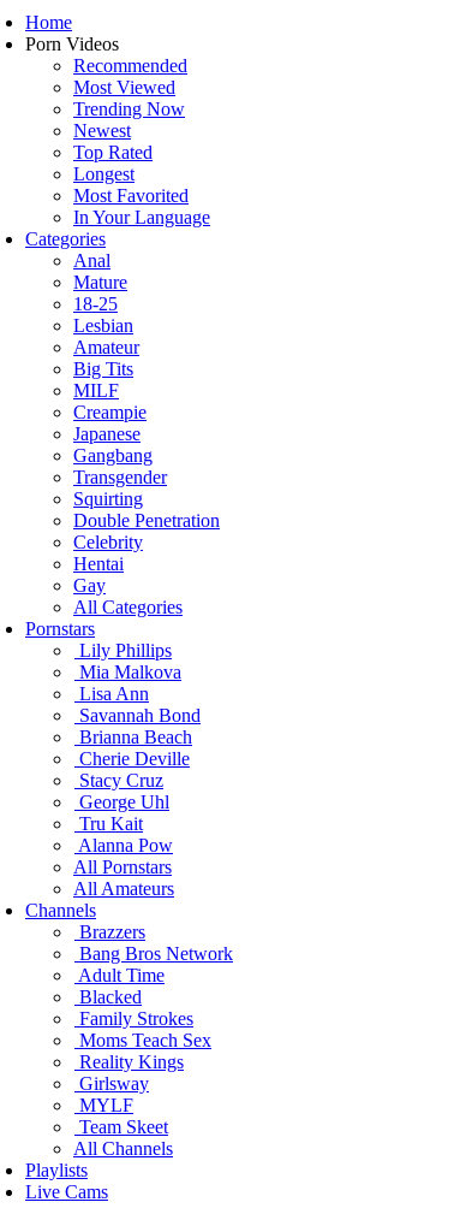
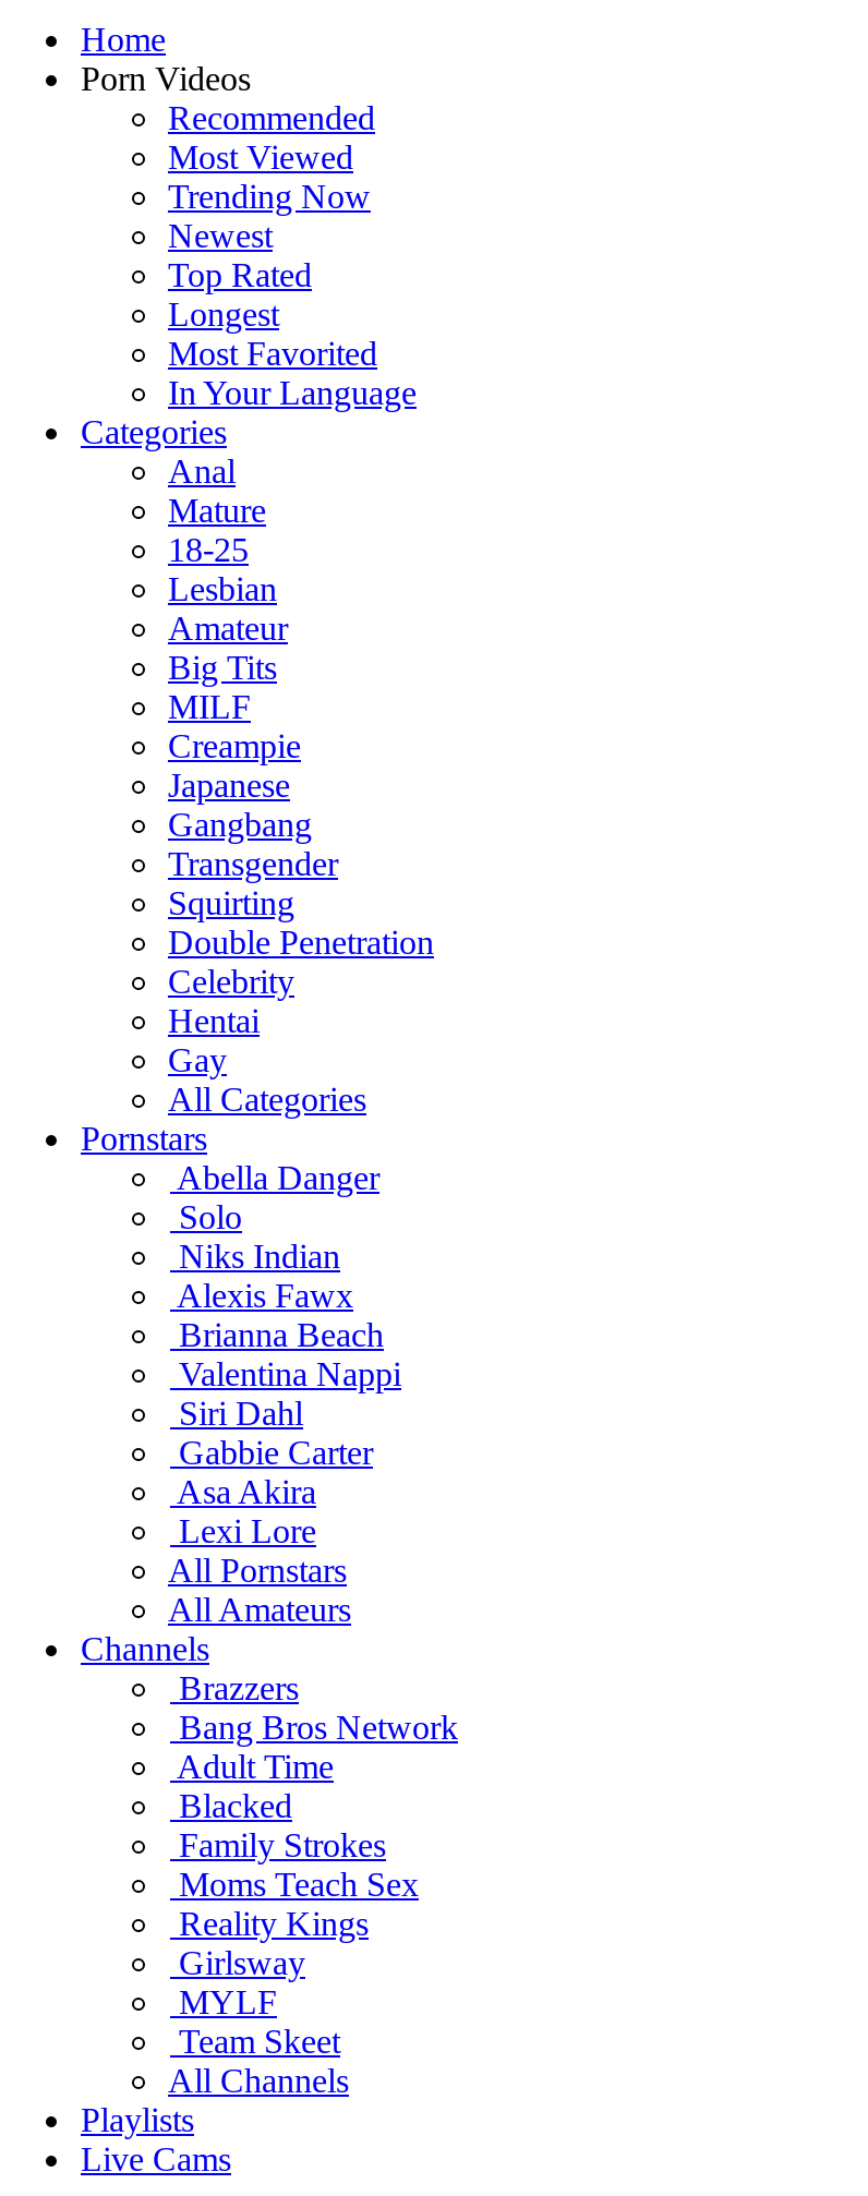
- Lily Phillips
- Mia Malkova
- Lisa Ann
- Savannah Bond
+ Abella Danger
+ Solo
+ Niks Indian
+ Alexis Fawx

- Cherie Deville
- Stacy Cruz
- George Uhl
- Tru Kait
- Alanna Pow
+ Valentina Nappi
+ Siri Dahl
+ Gabbie Carter
+ Asa Akira
+ Lexi Lore
